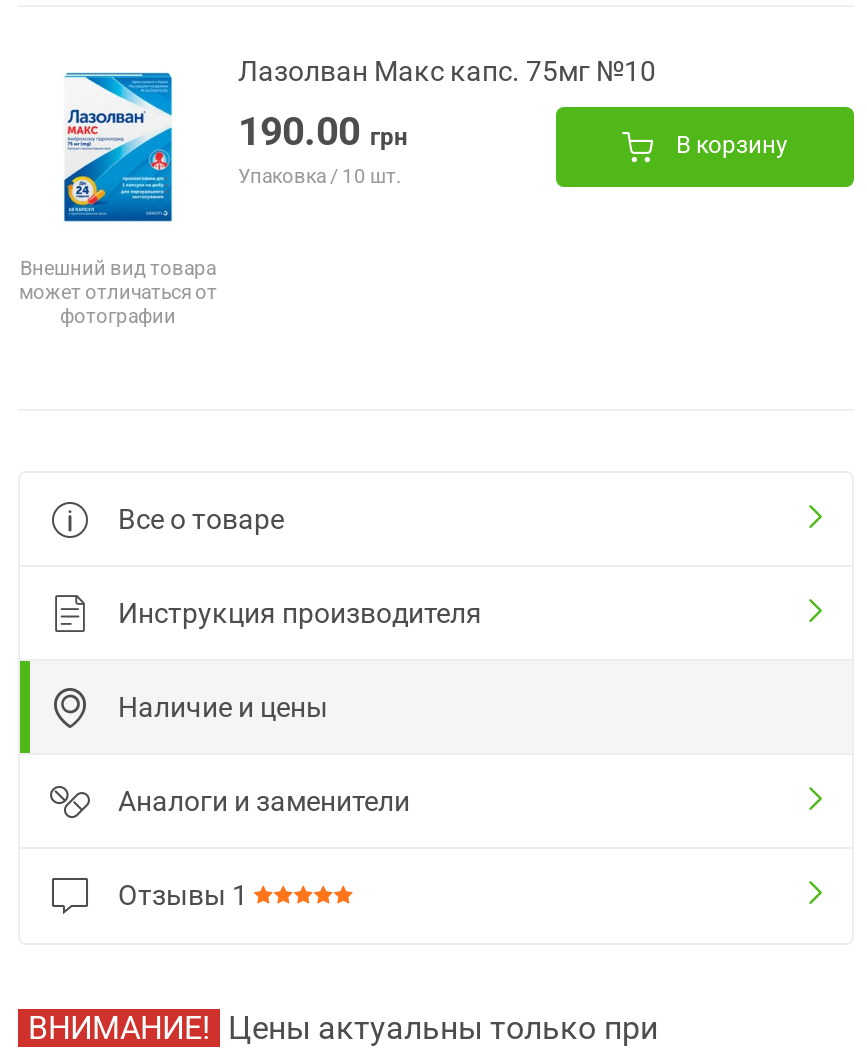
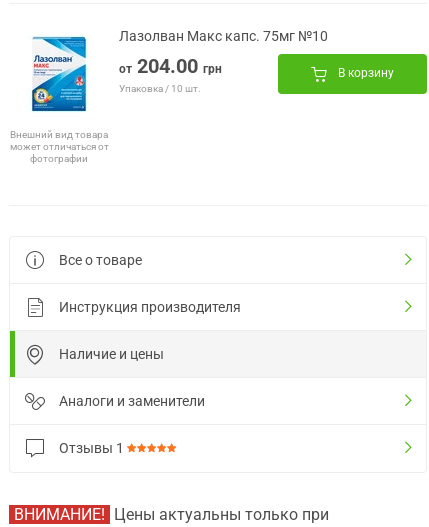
- 190.00 грн
+ от 204.00 грн
